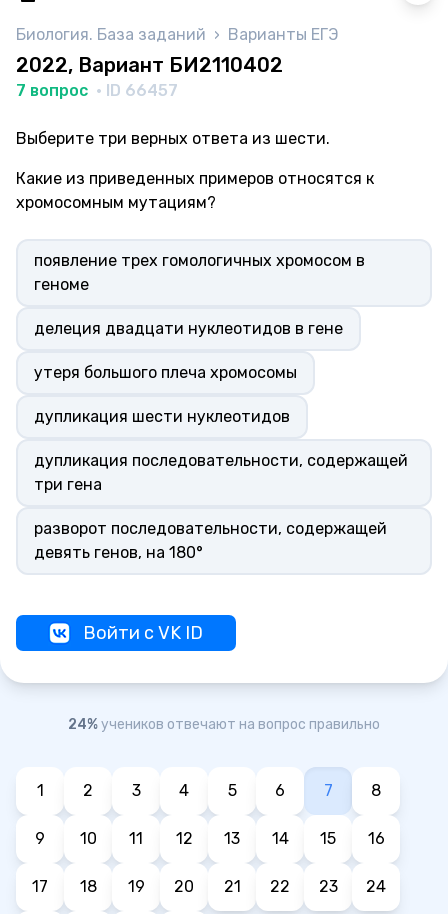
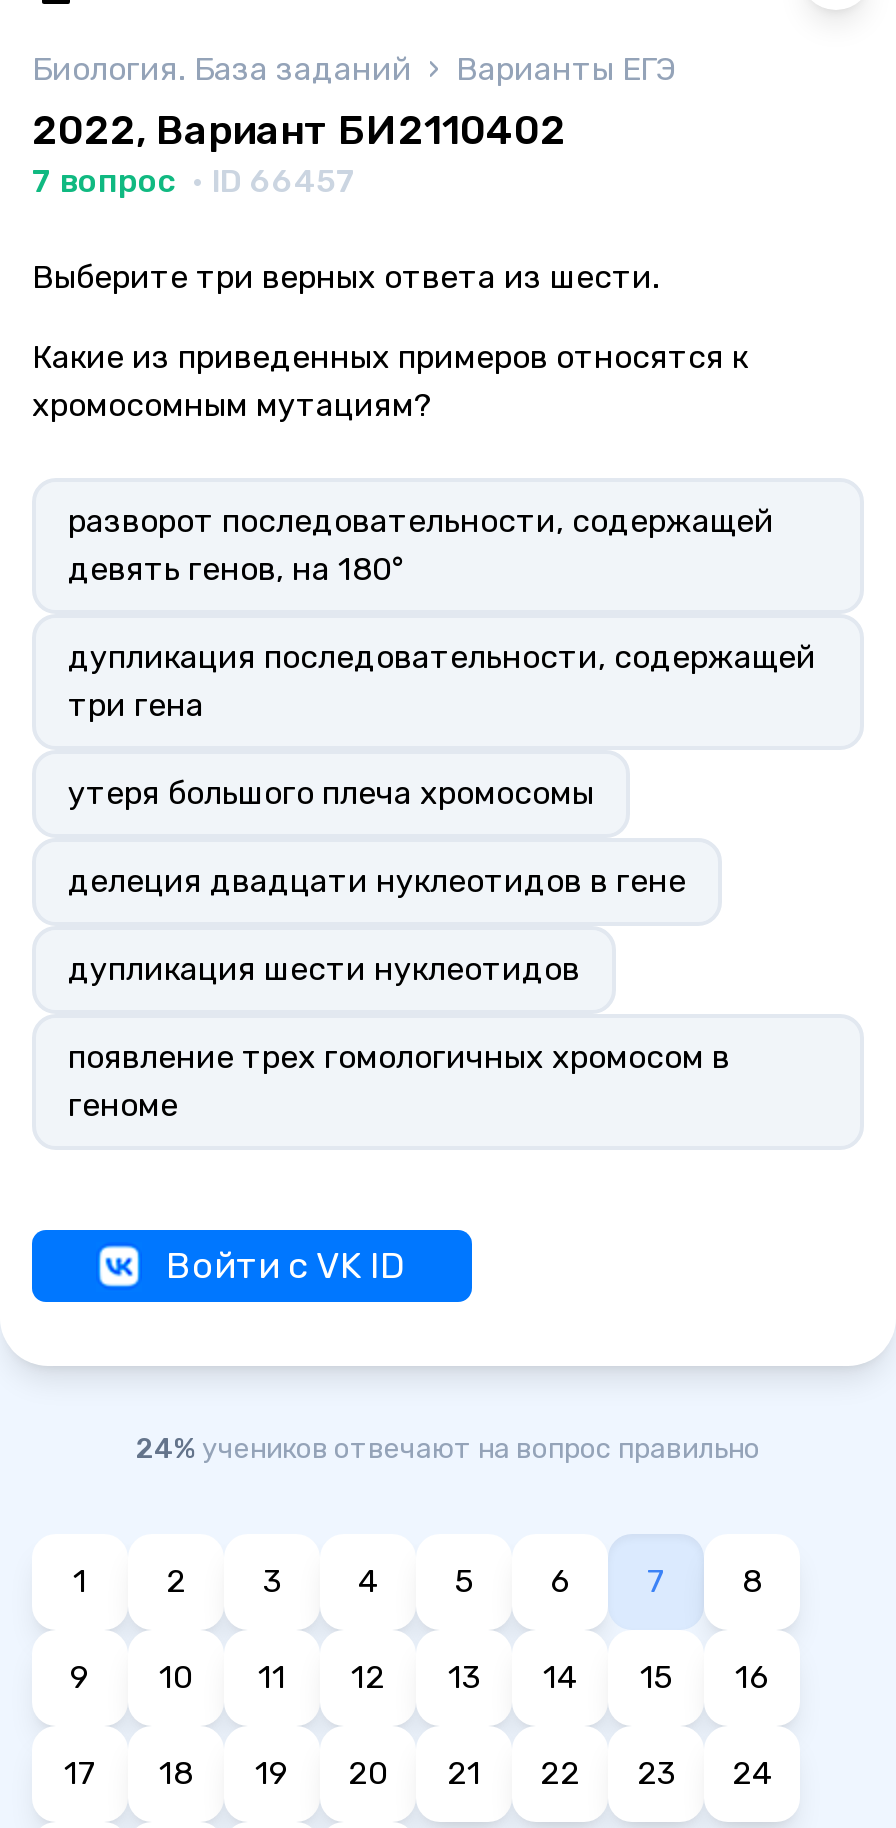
moved down: появление трех гомологичных хромосом в | геноме

moved up: делеция двадцати нуклеотидов в гене | утеря большого плеча хромосомы | дупликация шести нуклеотидов | дупликация последовательности, содержащей | три гена | разворот последовательности, содержащей | девять генов, на 180°
